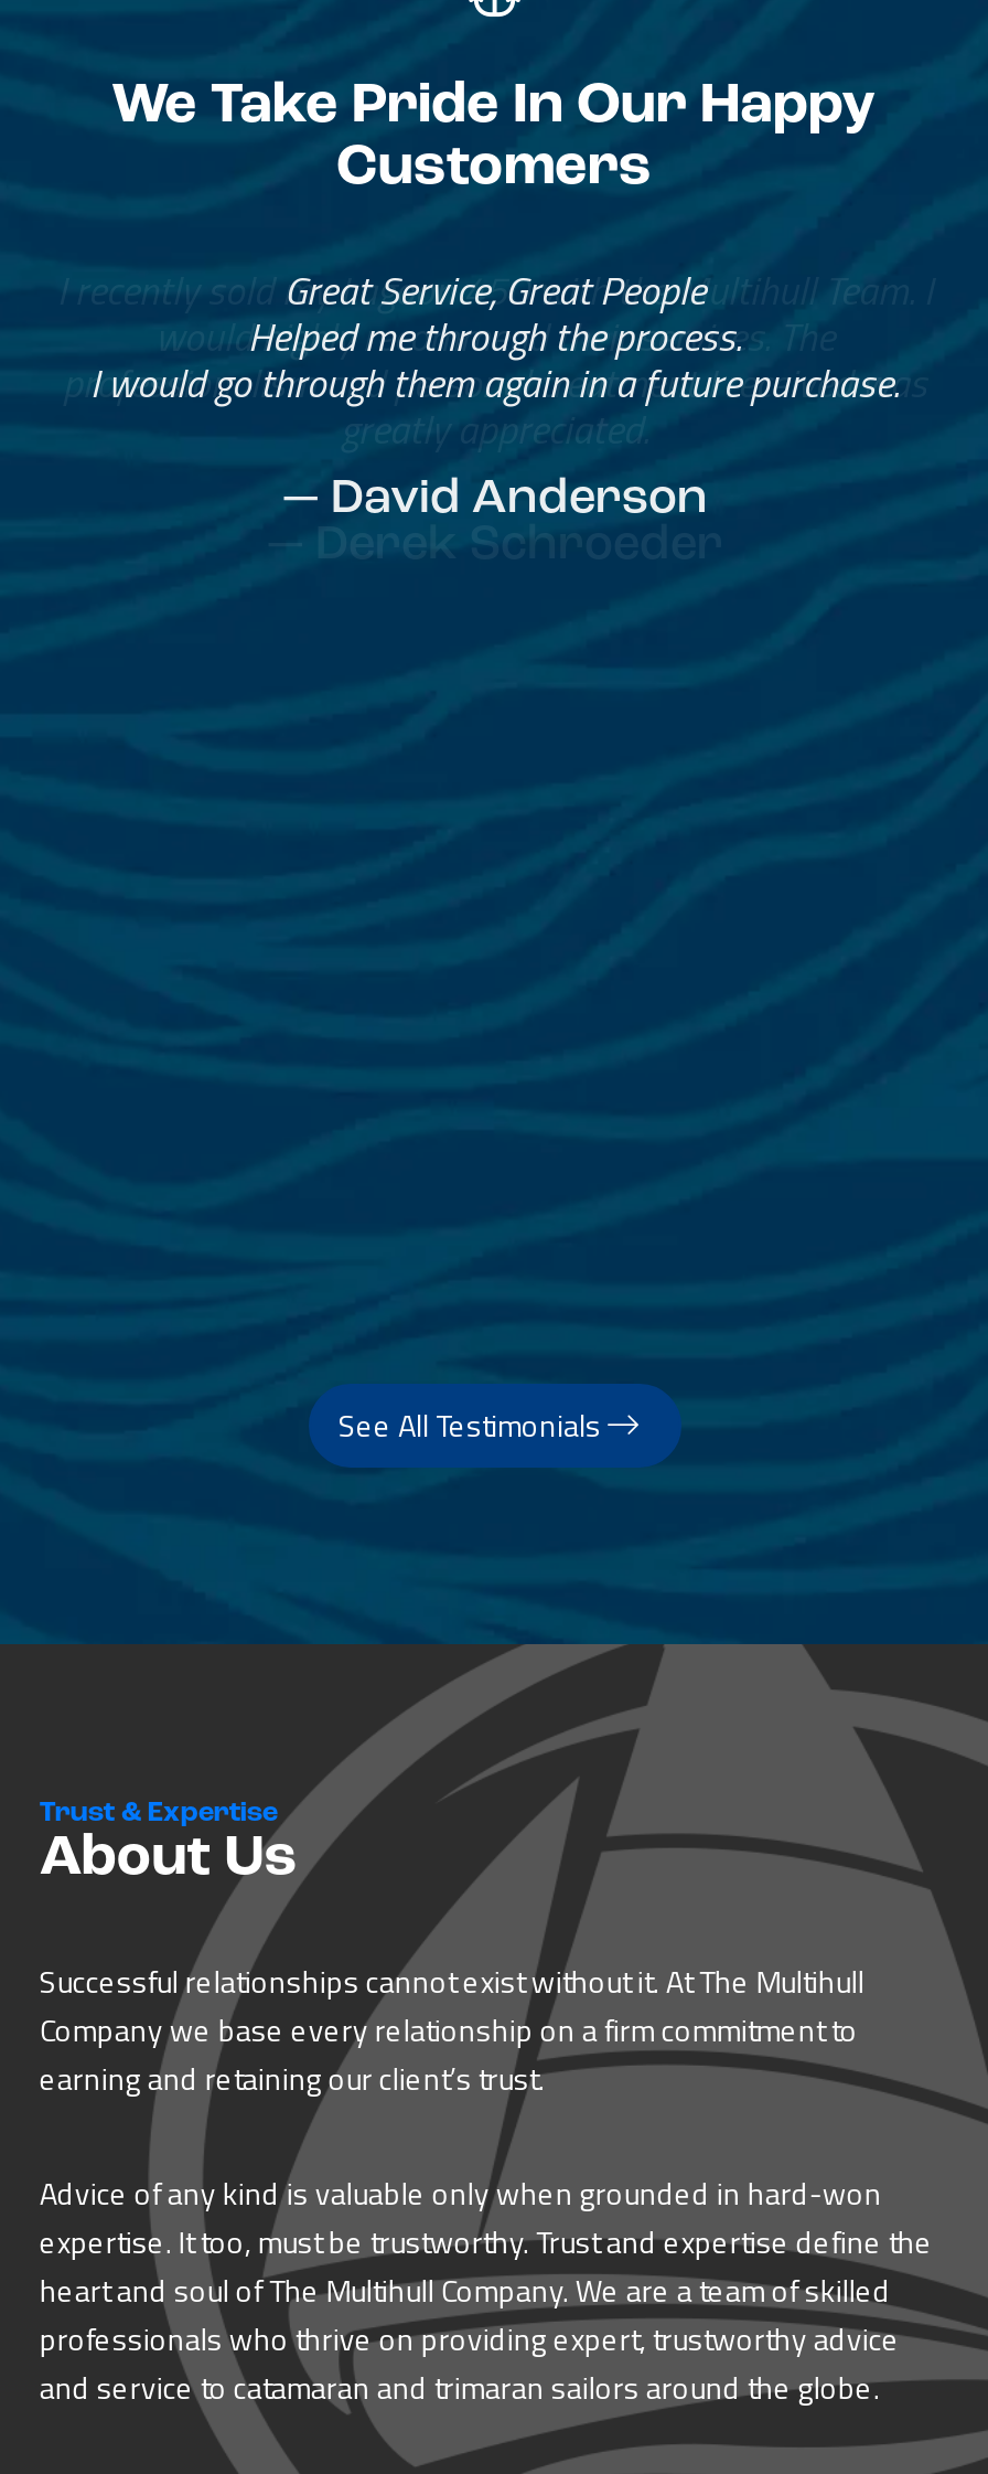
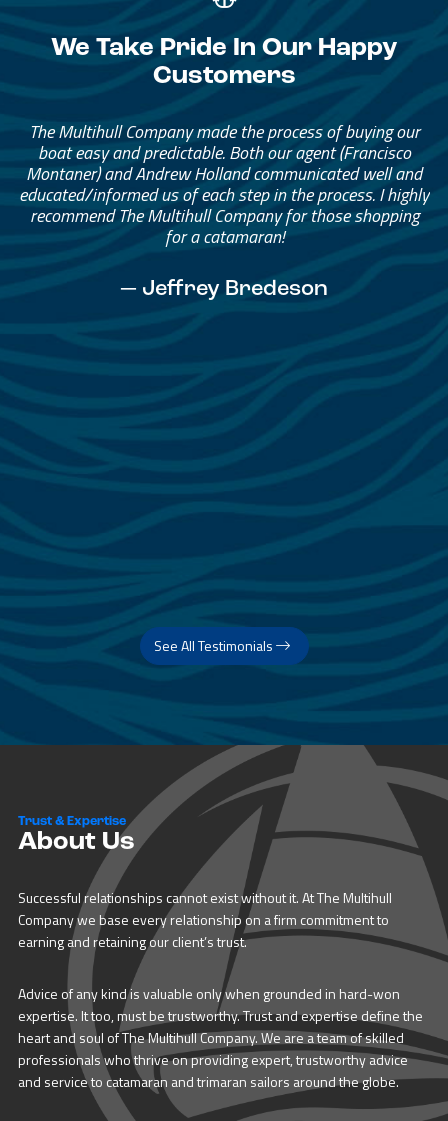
- Great Service, Great People
- Helped me through the process.
- I would go through them again in a future purchase.
+ The Multihull Company made the process of buying our
+ boat easy and predictable. Both our agent (Francisco
+ Montaner) and Andrew Holland communicated well and
+ educated/informed us of each step in the process. I highly
+ recommend The Multihull Company for those shopping
+ for a catamaran!

- — David Anderson
+ — Jeffrey Bredeson
